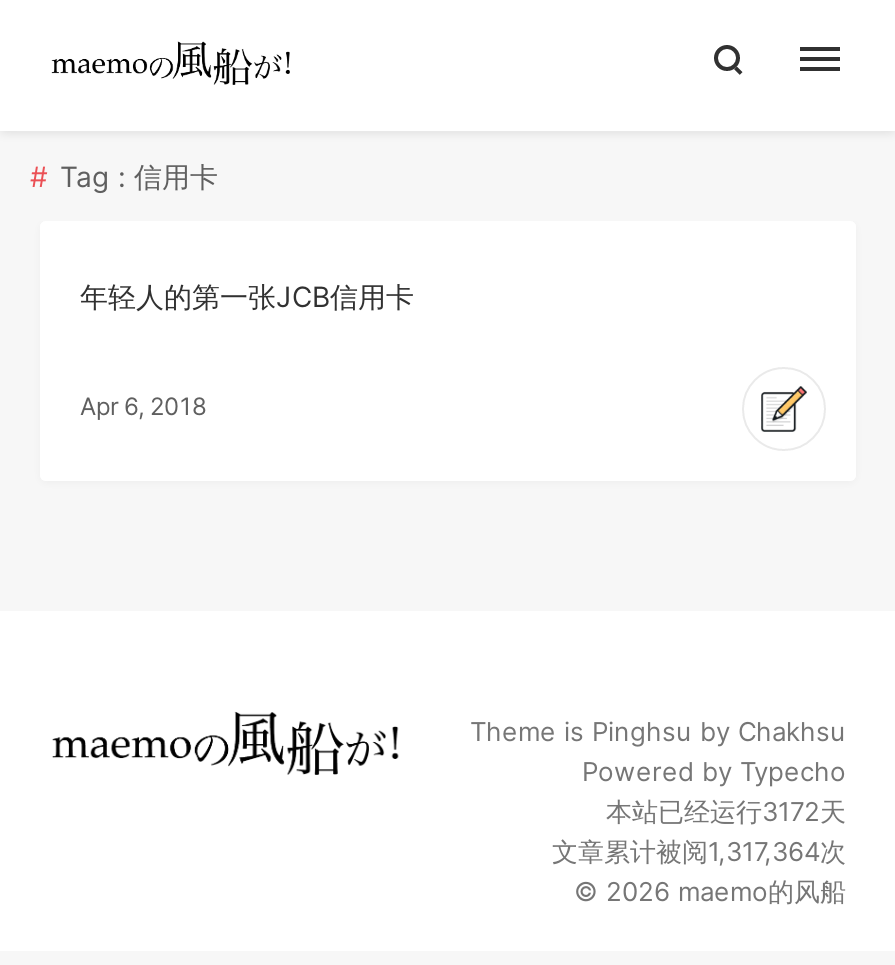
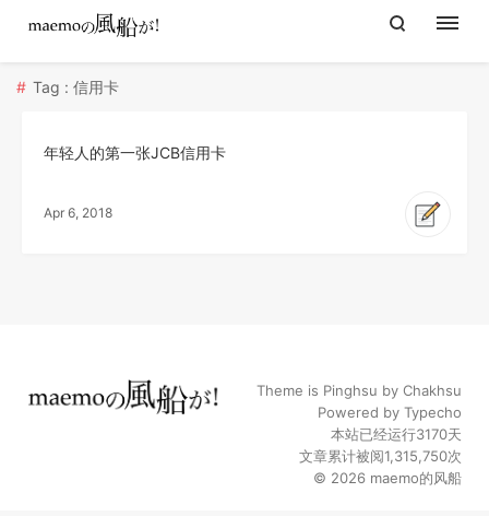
- 本站已经运行3172天
+ 本站已经运行3170天

- 文章累计被阅1,317,364次
+ 文章累计被阅1,315,750次
